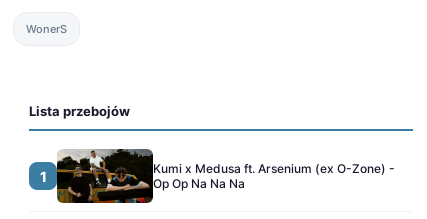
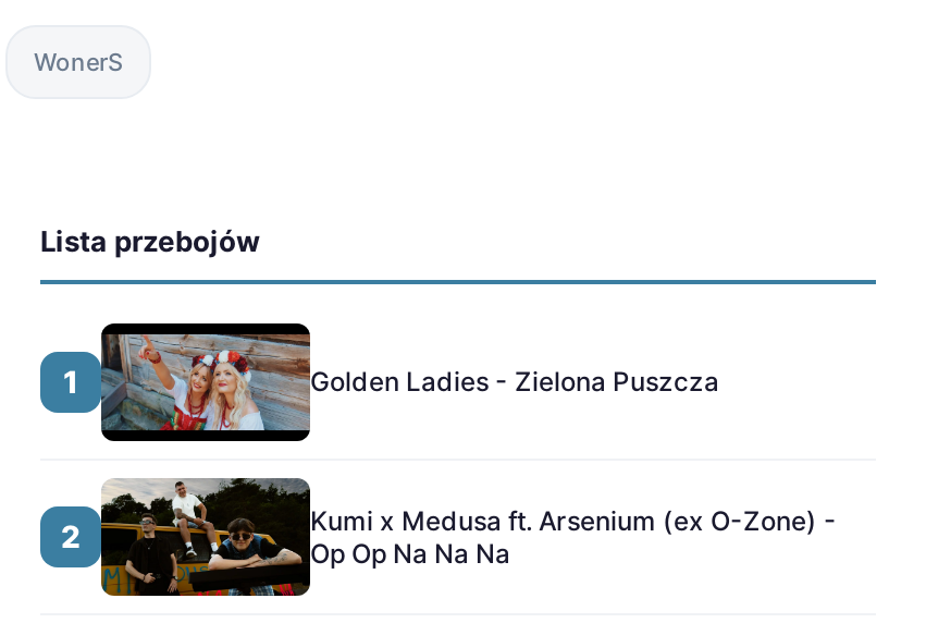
+ [image]
+ Golden Ladies - Zielona Puszcza

+ 2
